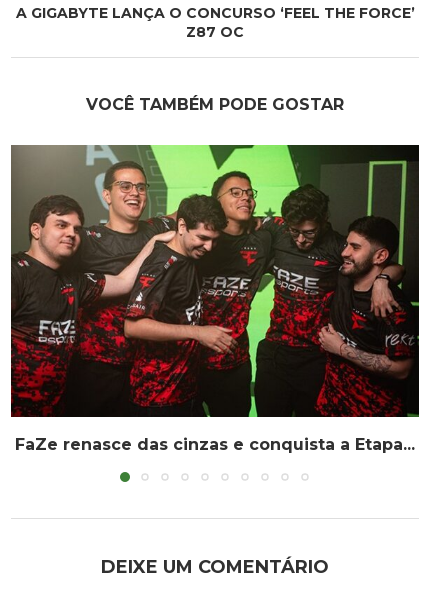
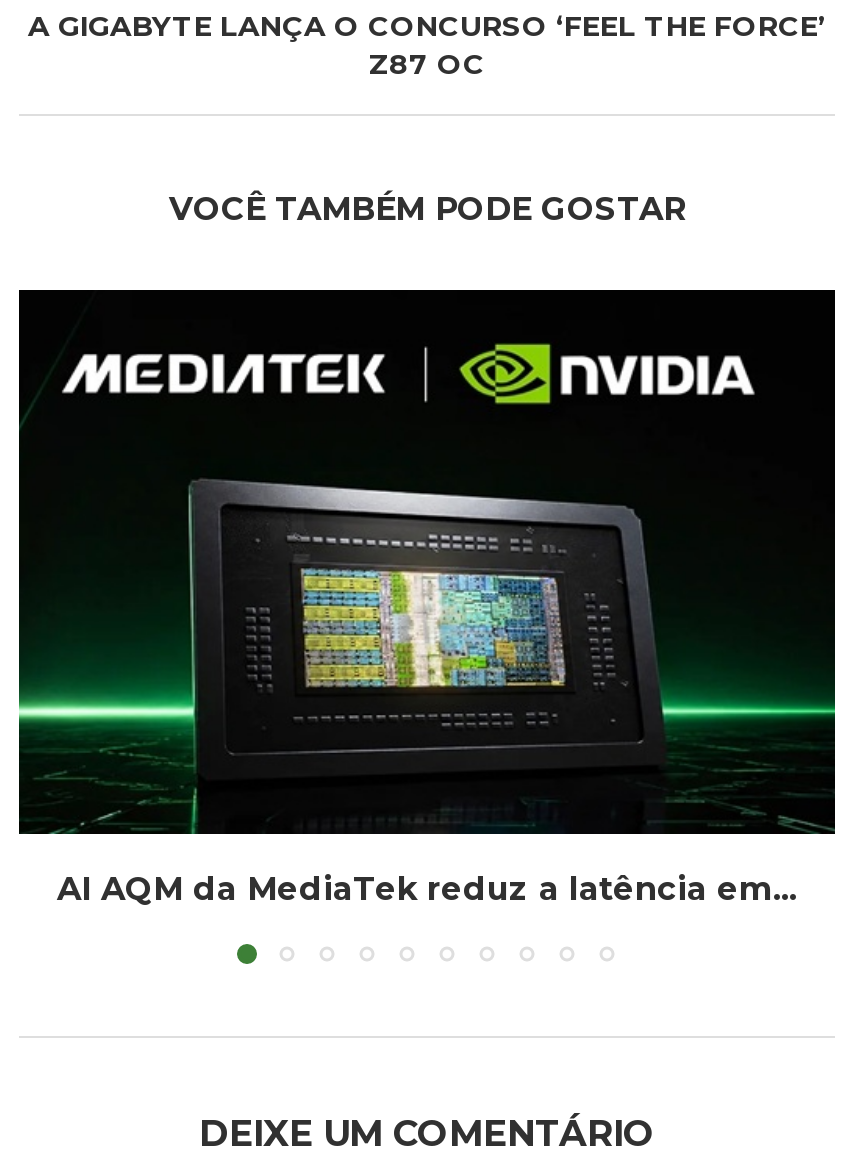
- [image]
- FaZe renasce das cinzas e conquista a Etapa...
+ [image]
+ AI AQM da MediaTek reduz a latência em...
